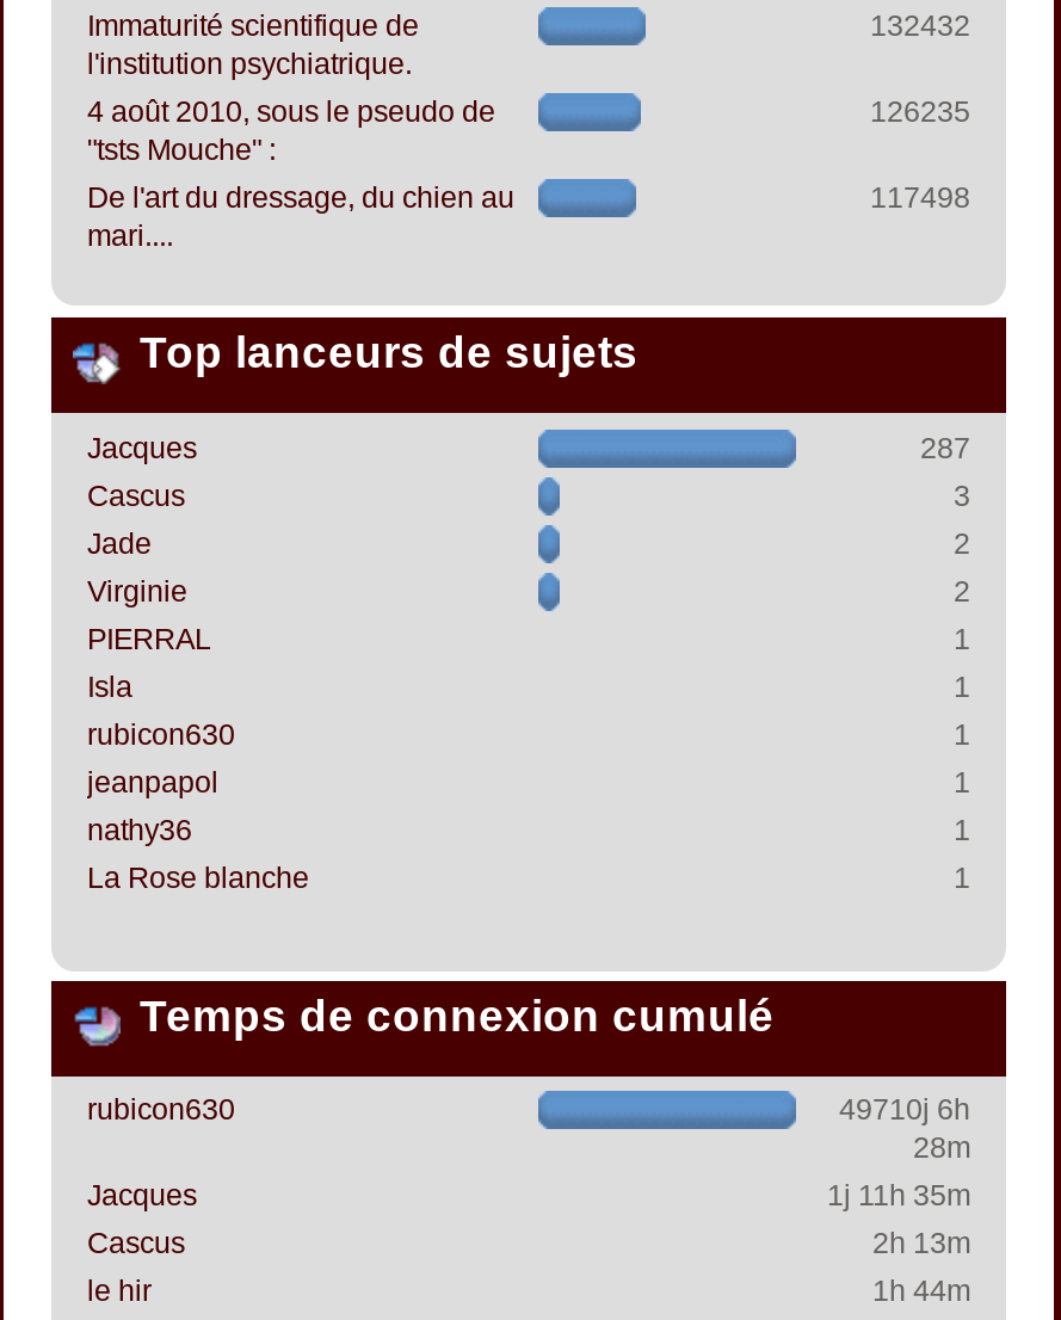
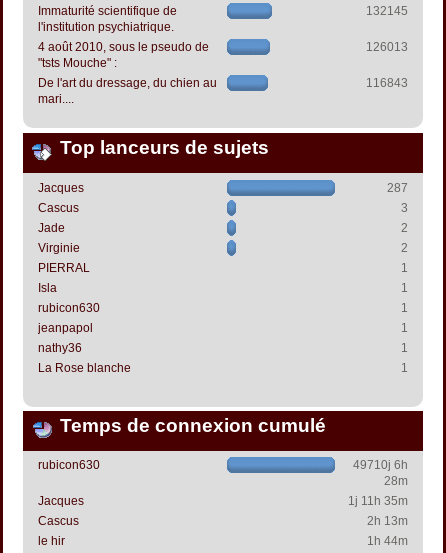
- 132432
+ 132145

- 126235
+ 126013

- 117498
+ 116843
